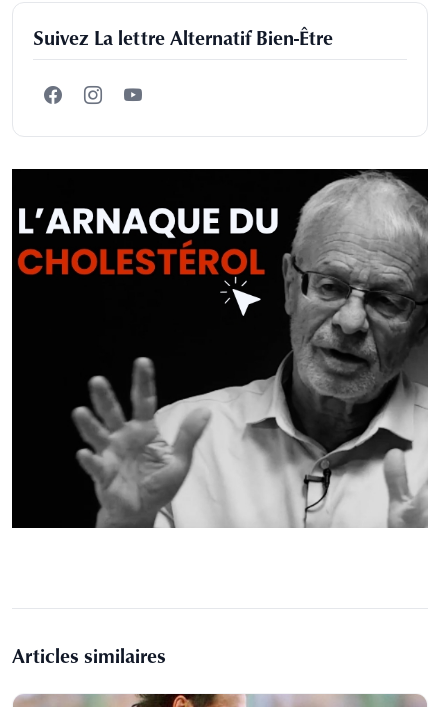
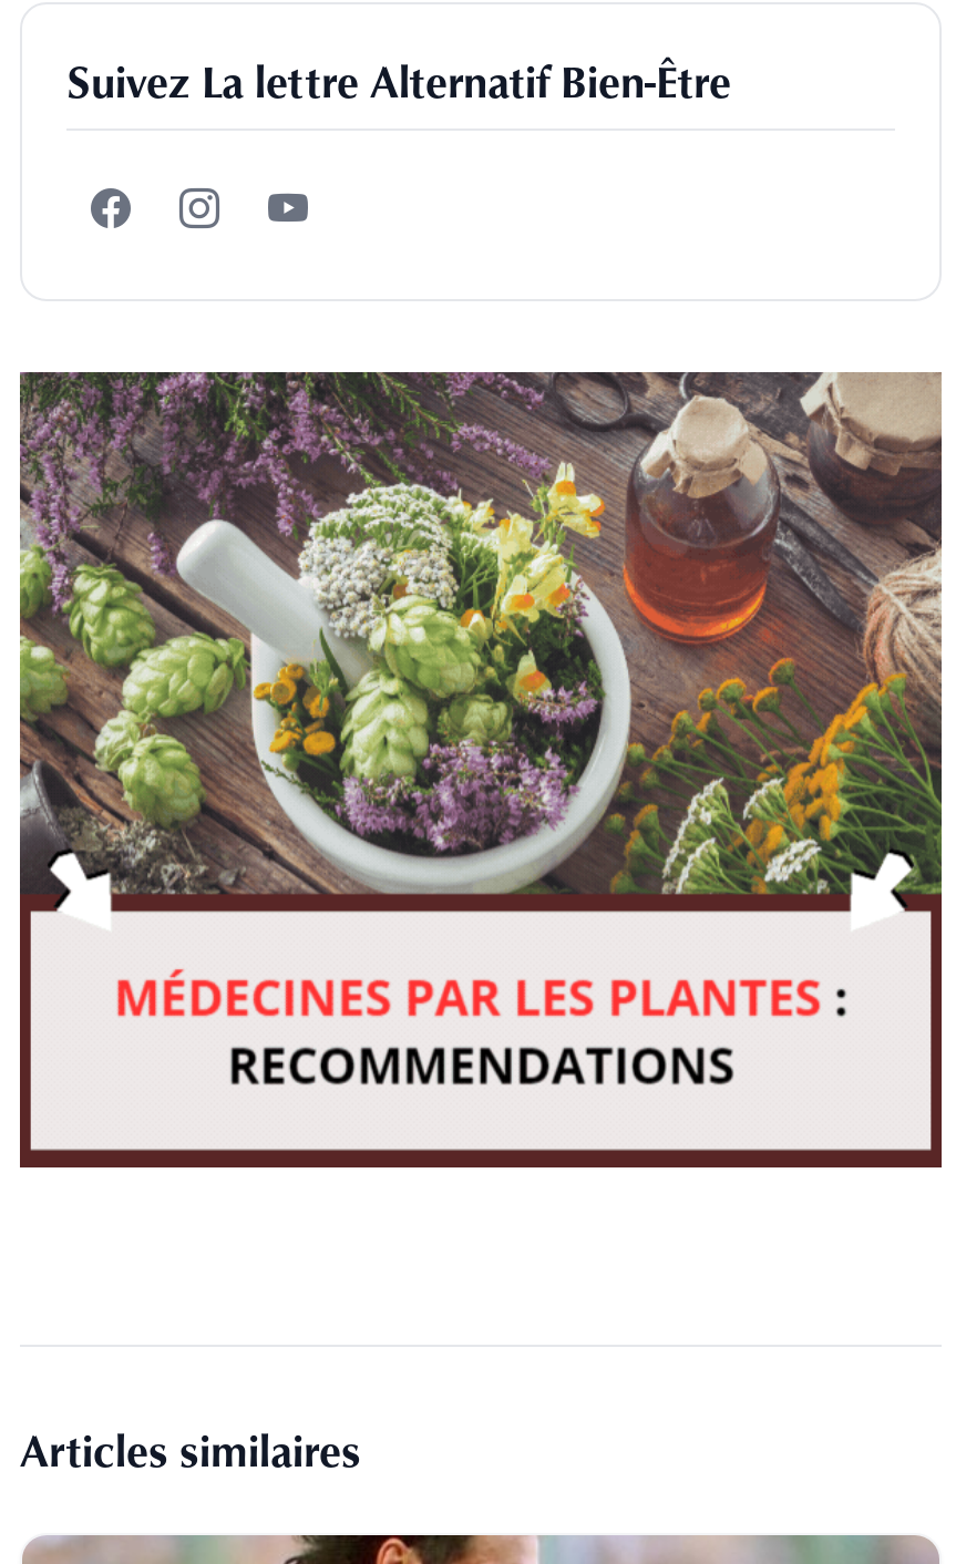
- [image]
+ [image]
